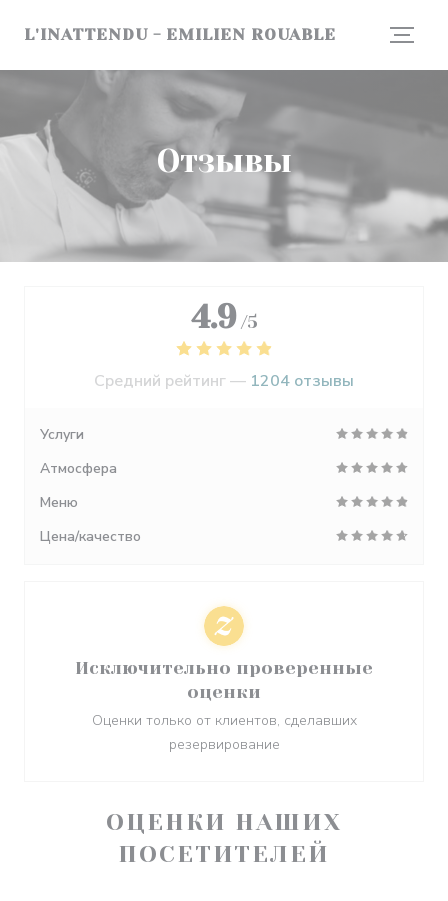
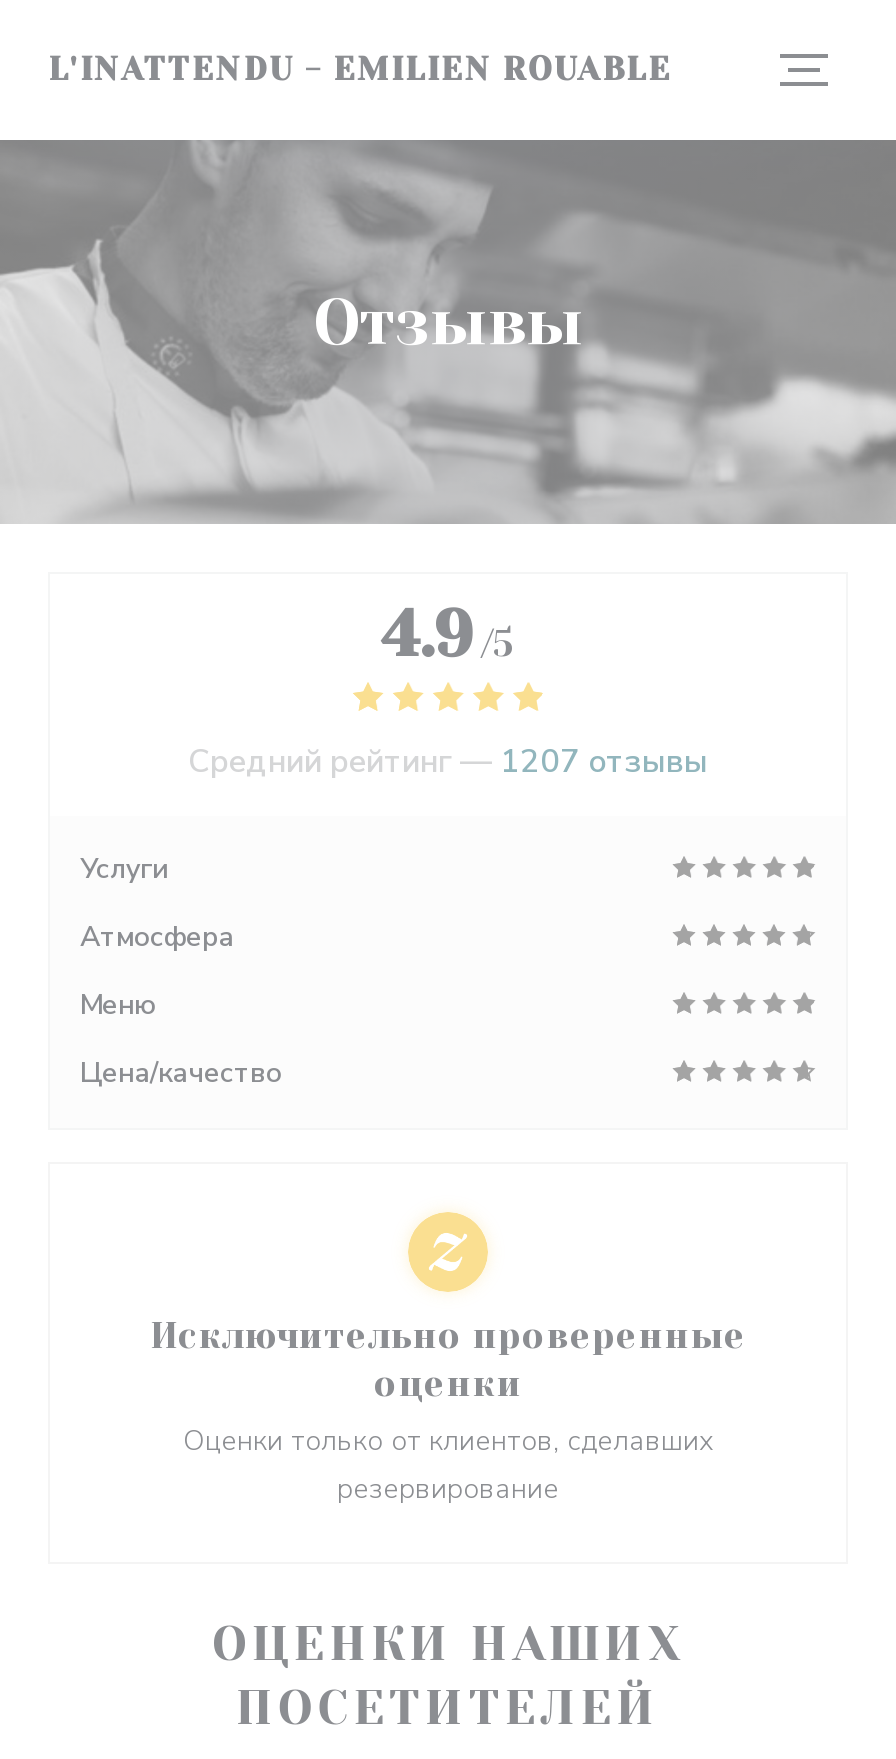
- Средний рейтинг — 1204 отзывы
+ Средний рейтинг — 1207 отзывы
